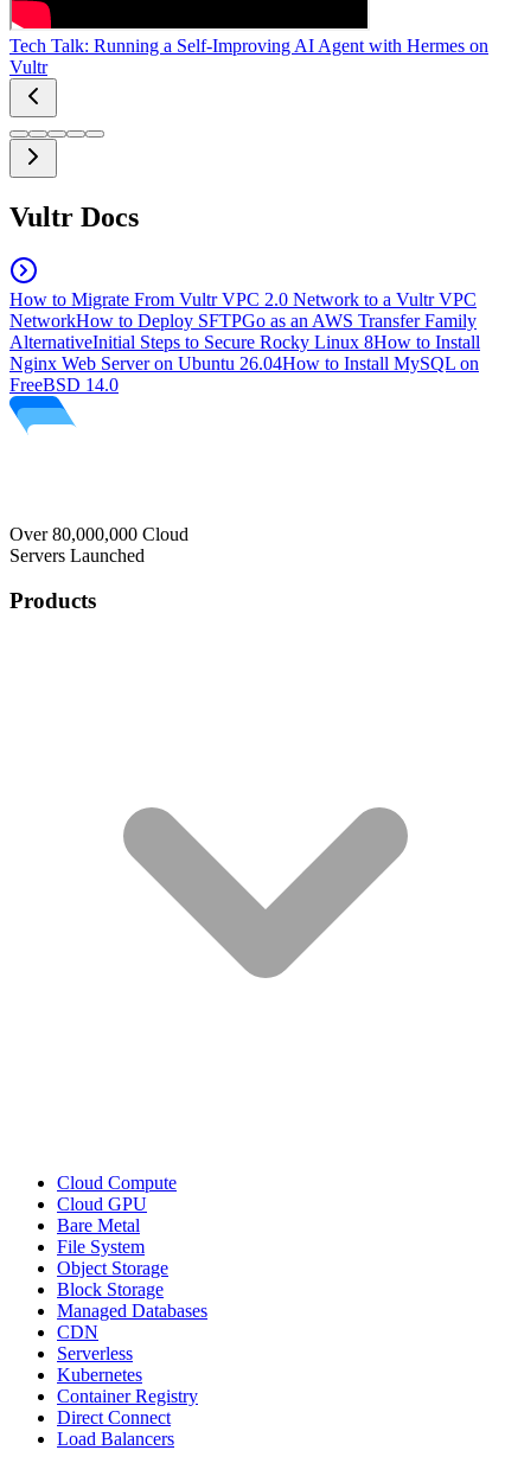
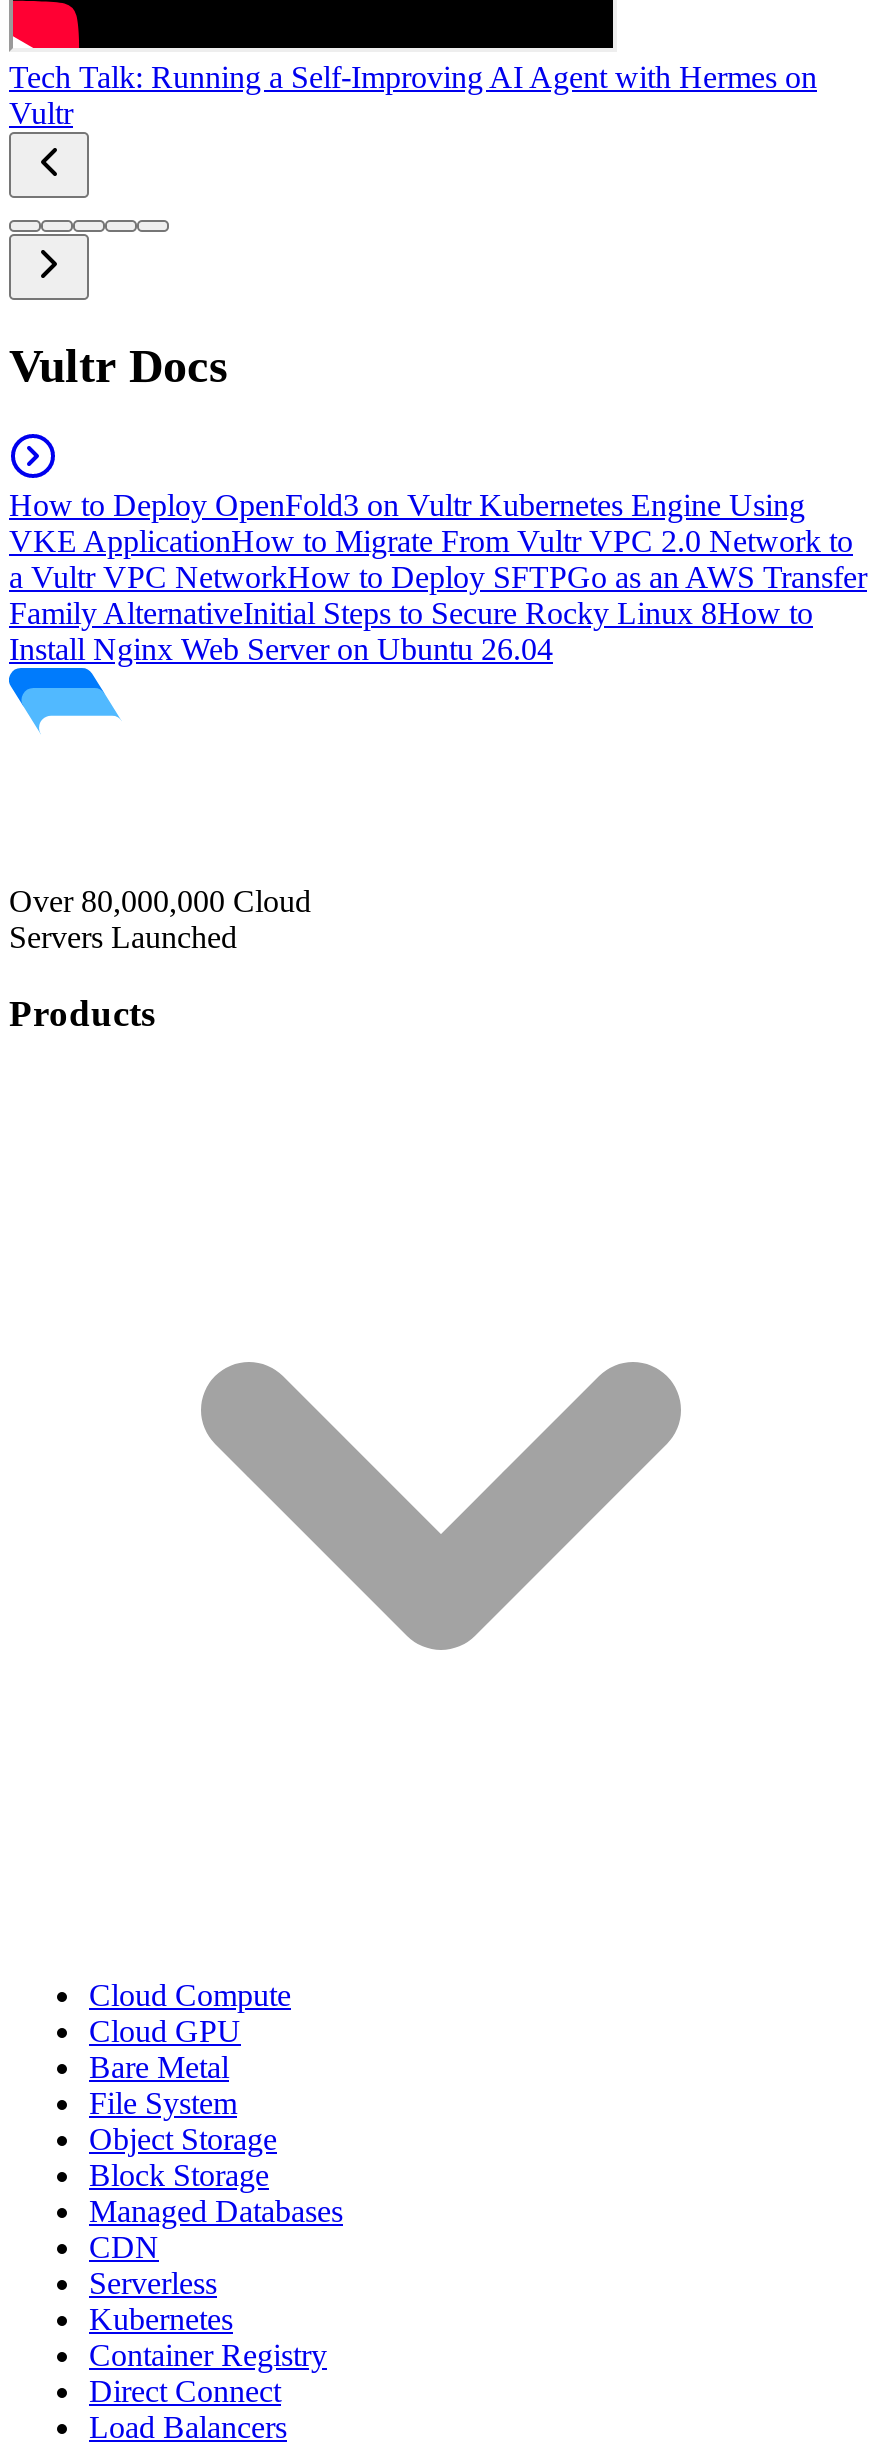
- How to Migrate From Vultr VPC 2.0 Network to a Vultr VPC
- NetworkHow to Deploy SFTPGo as an AWS Transfer Family
- AlternativeInitial Steps to Secure Rocky Linux 8How to Install
- Nginx Web Server on Ubuntu 26.04How to Install MySQL on
- FreeBSD 14.0
+ How to Deploy OpenFold3 on Vultr Kubernetes Engine Using
+ VKE ApplicationHow to Migrate From Vultr VPC 2.0 Network to
+ a Vultr VPC NetworkHow to Deploy SFTPGo as an AWS Transfer
+ Family AlternativeInitial Steps to Secure Rocky Linux 8How to
+ Install Nginx Web Server on Ubuntu 26.04
